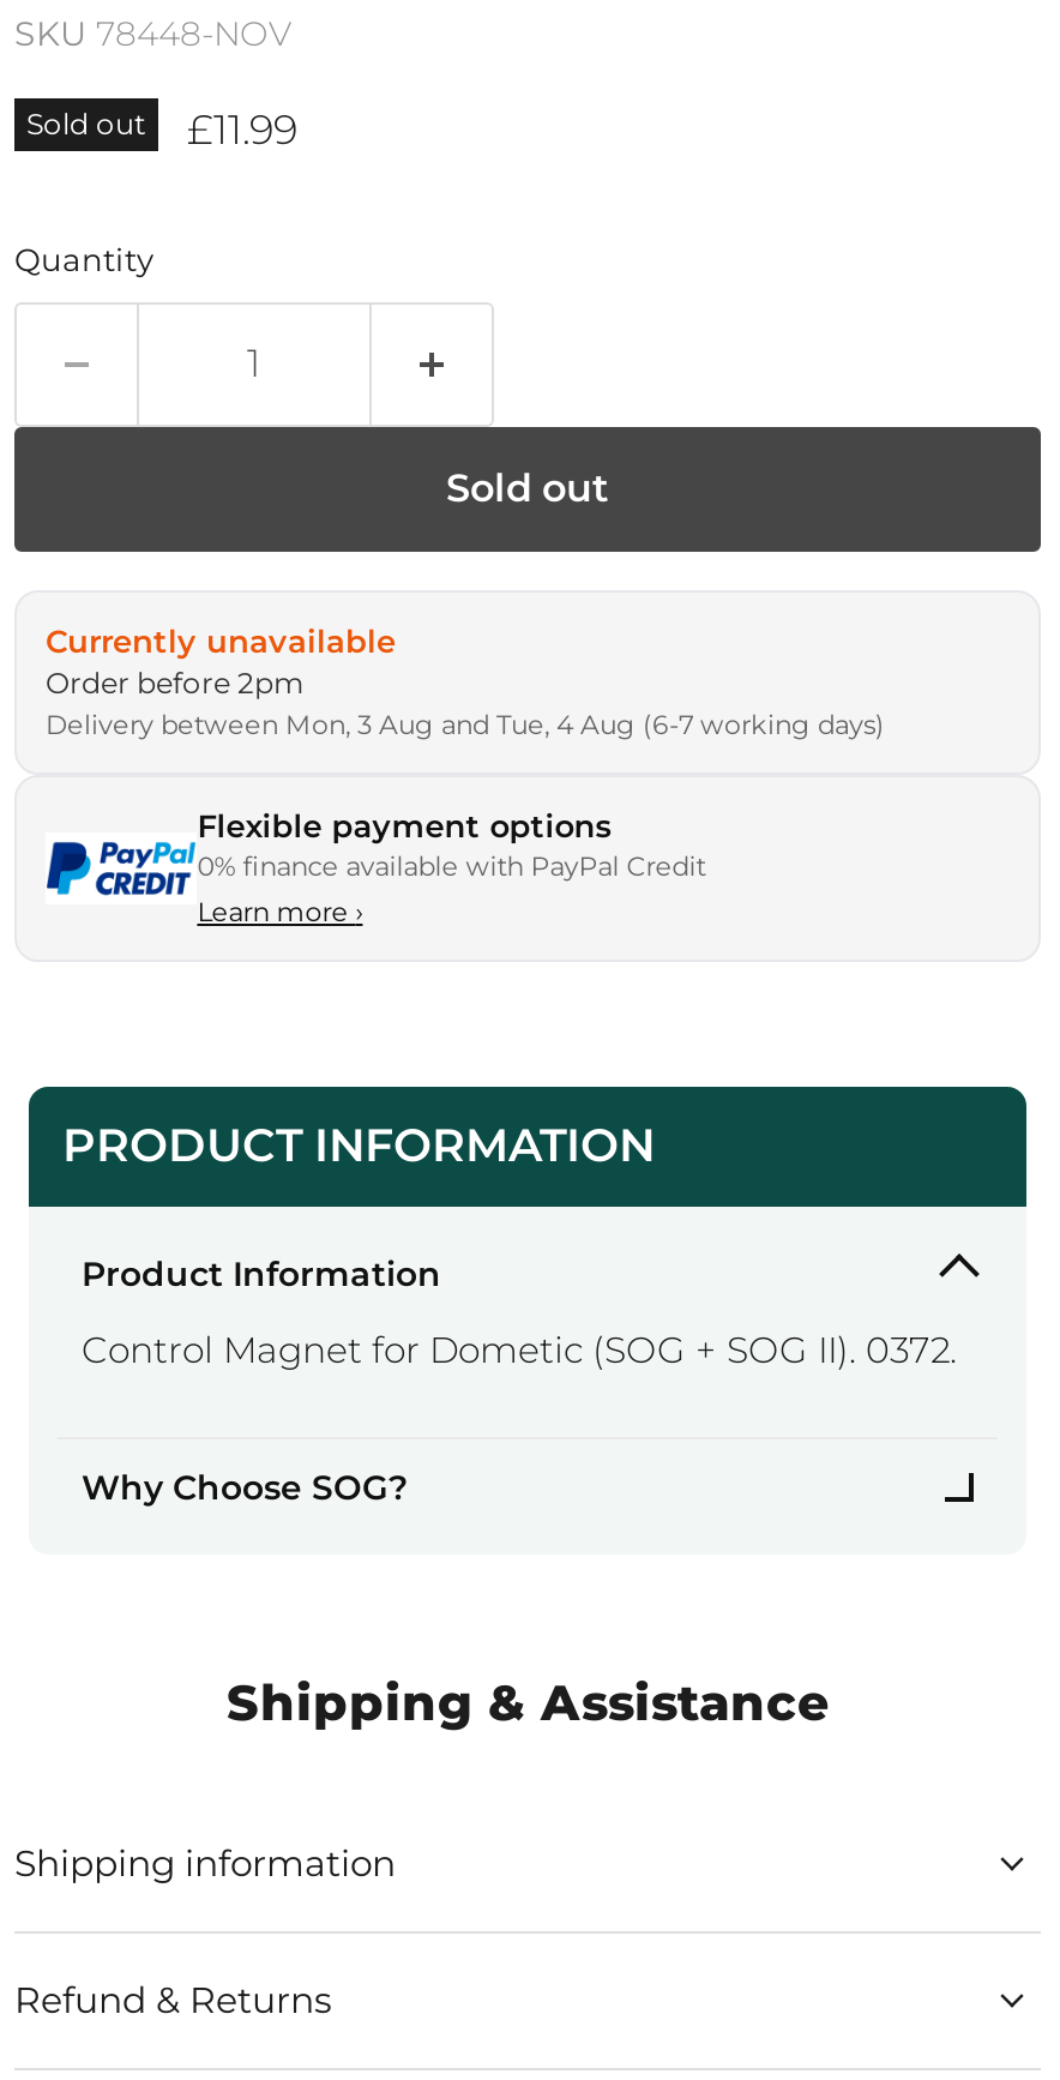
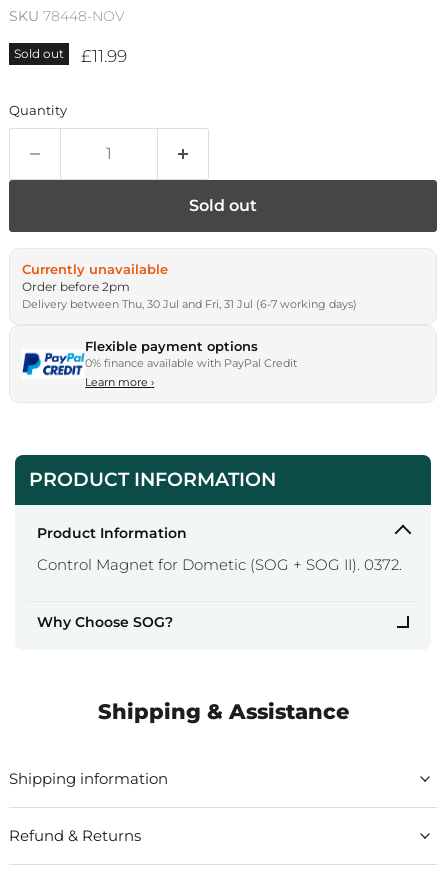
- Delivery between Mon, 3 Aug and Tue, 4 Aug (6-7 working days)
+ Delivery between Thu, 30 Jul and Fri, 31 Jul (6-7 working days)
